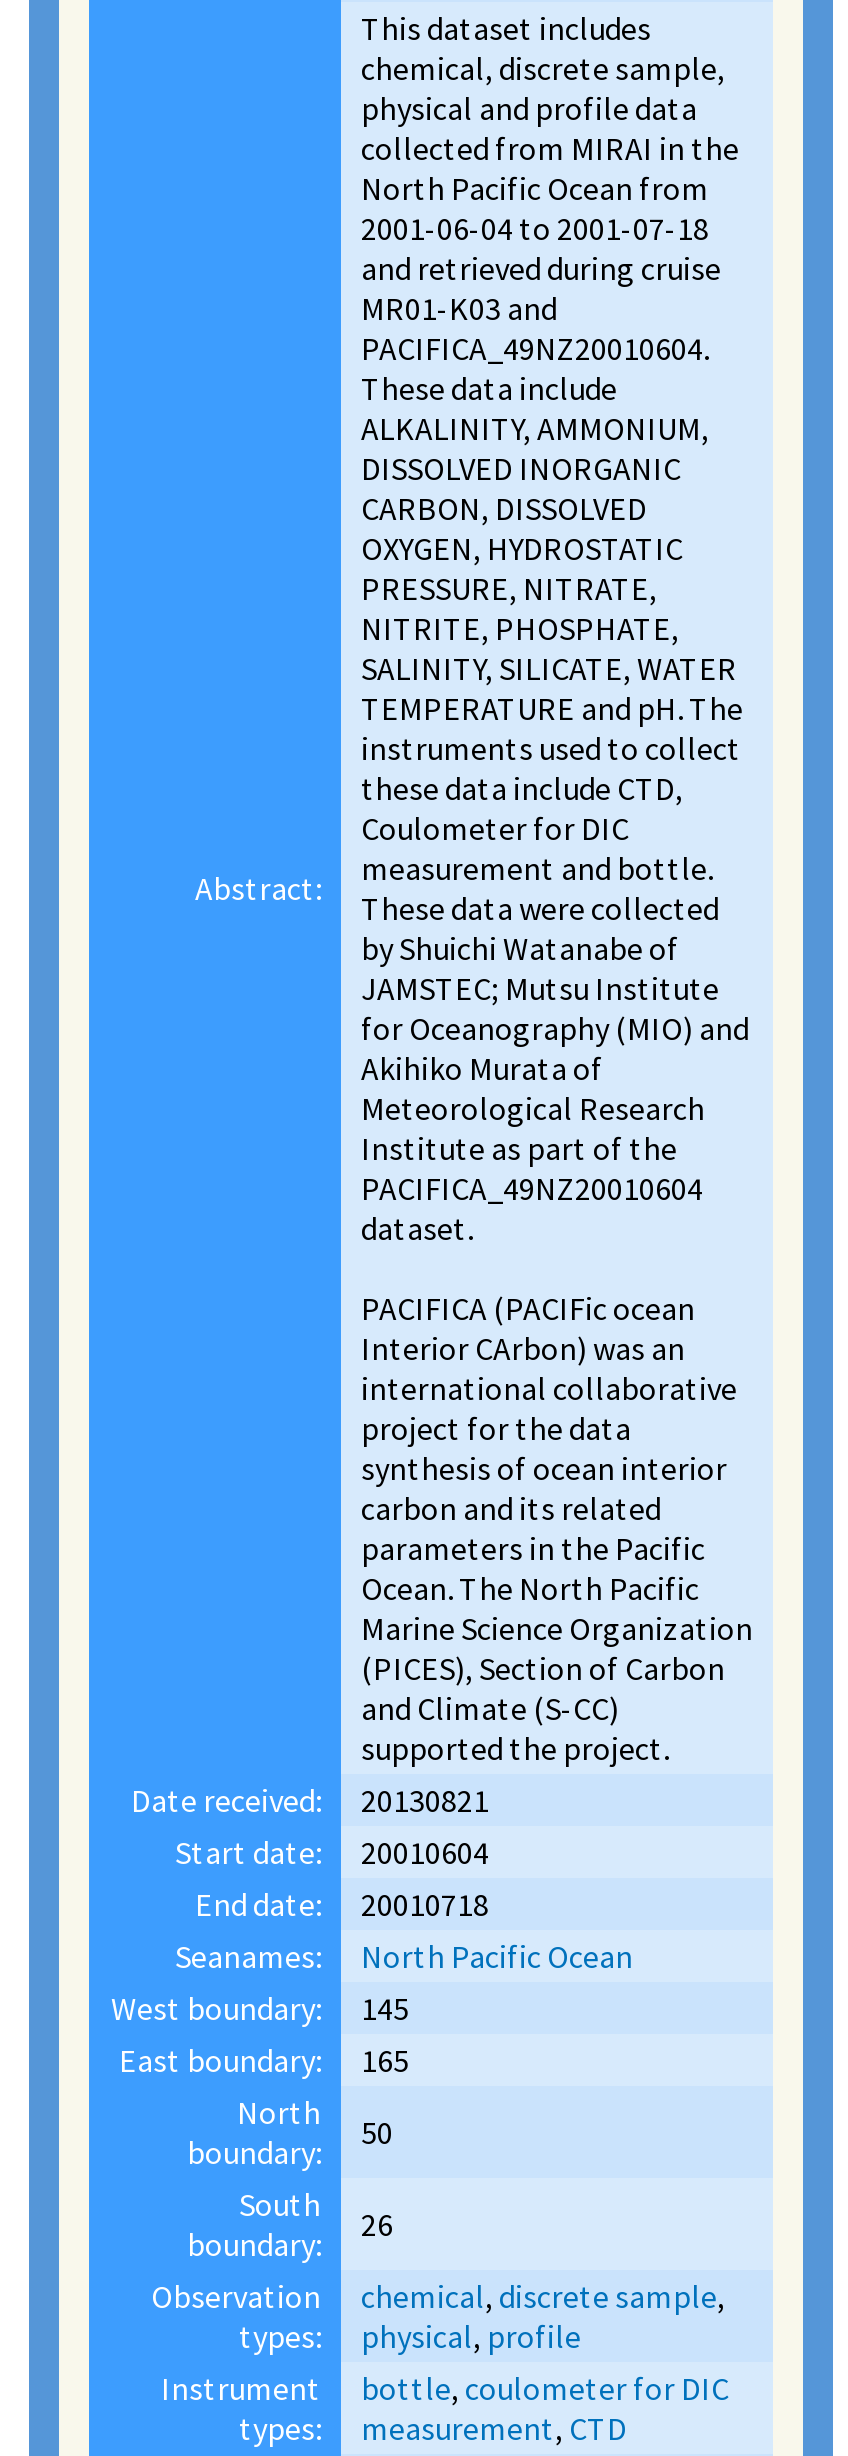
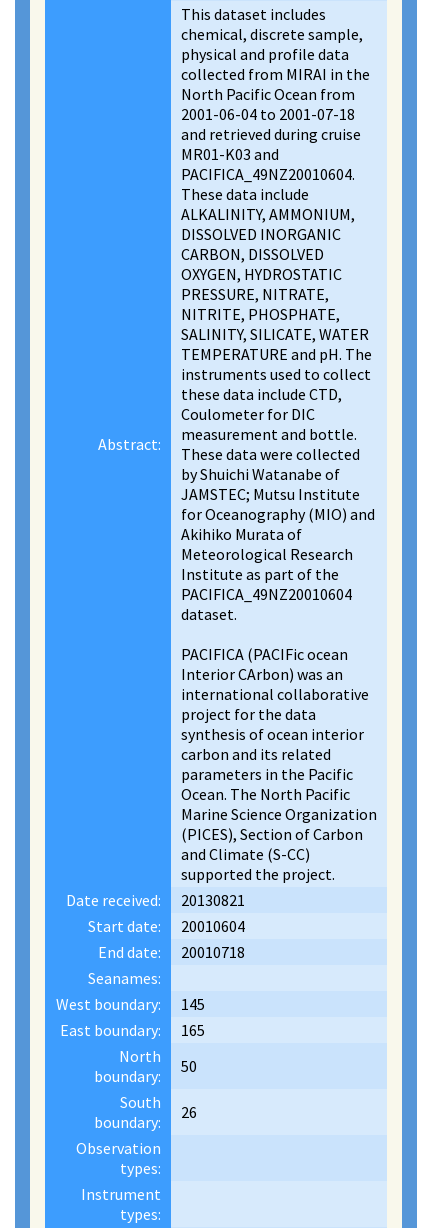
- North Pacific Ocean

- chemical, discrete sample,
- physical, profile

- bottle, coulometer for DIC
- measurement, CTD
